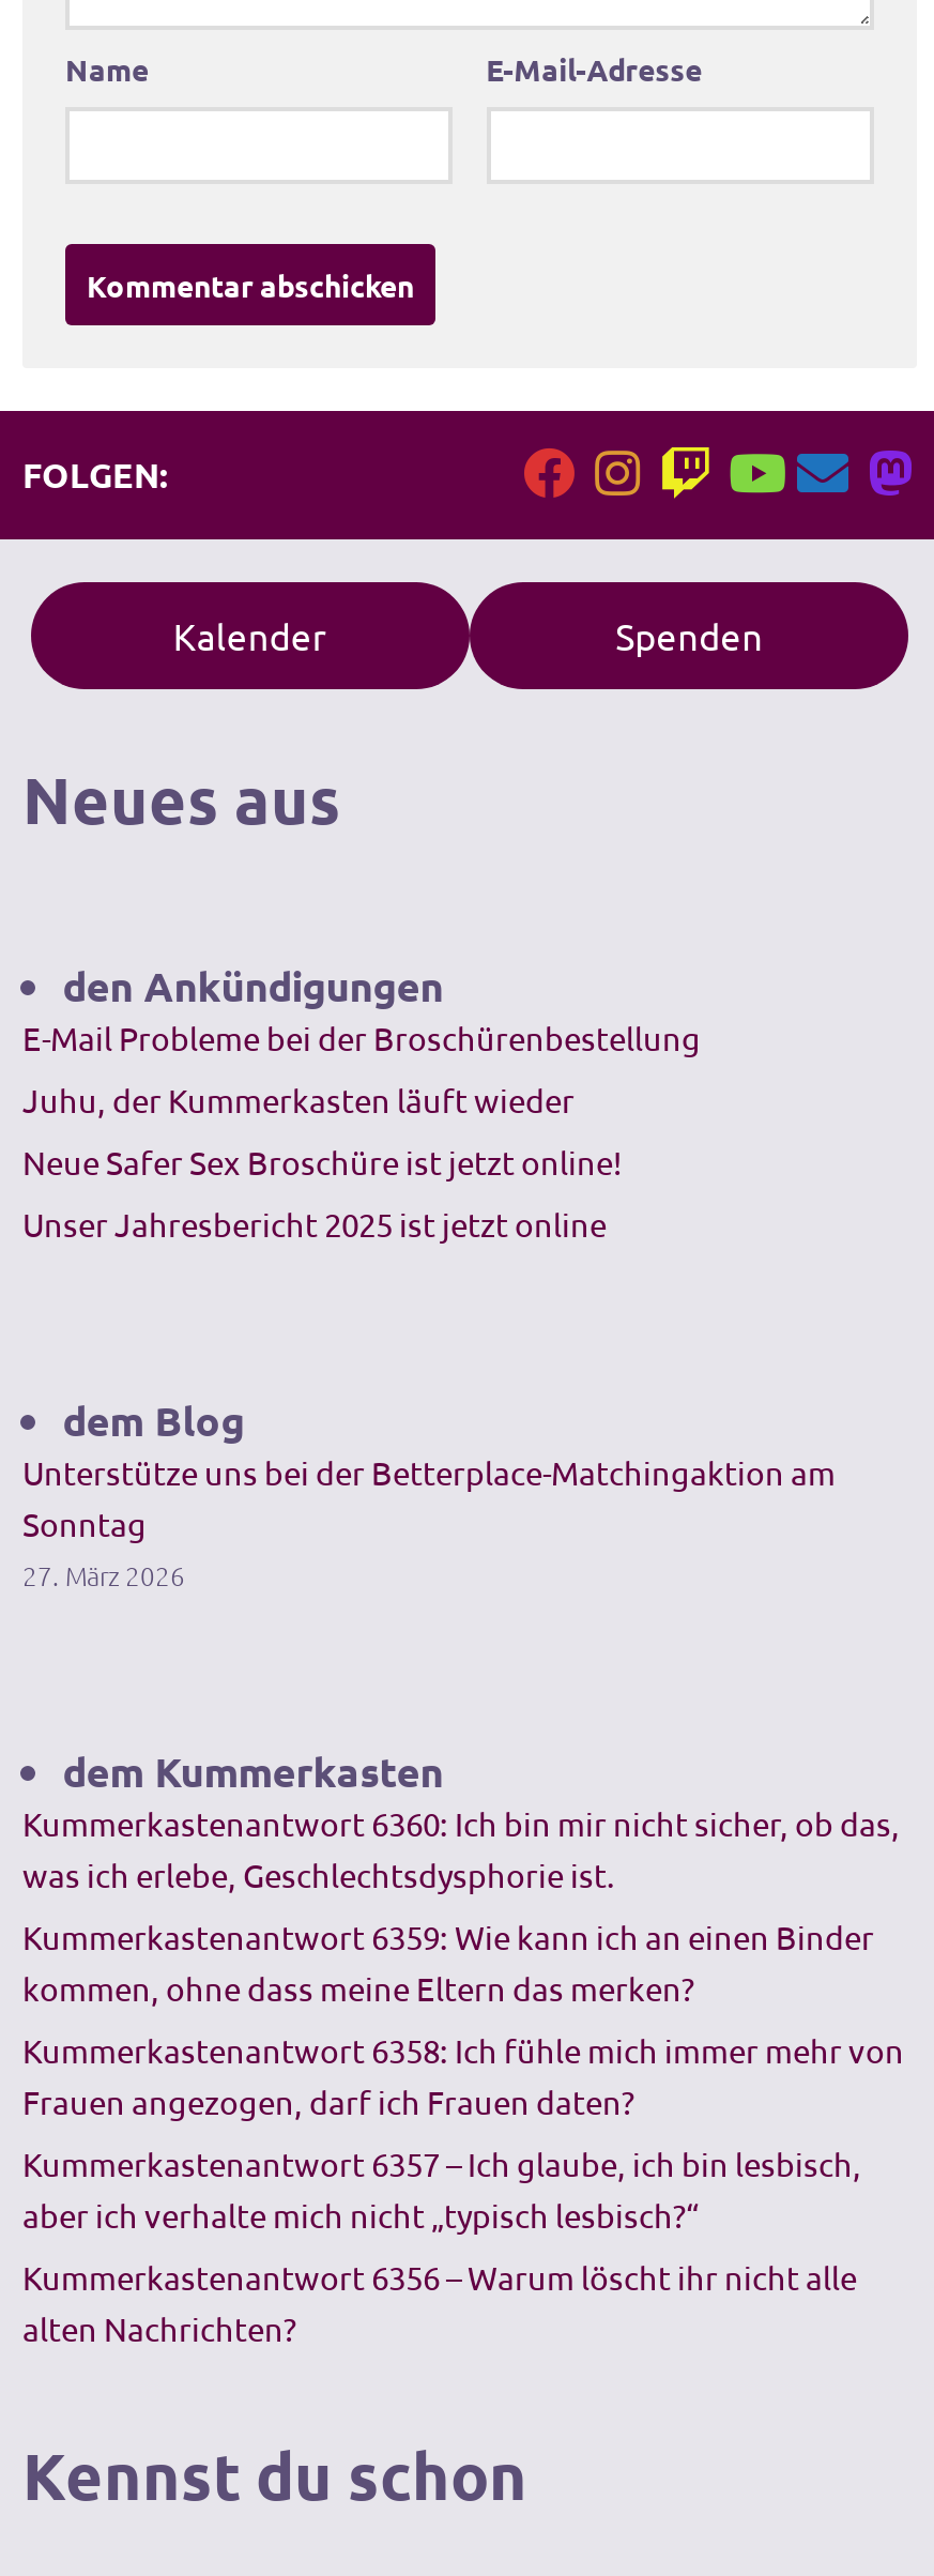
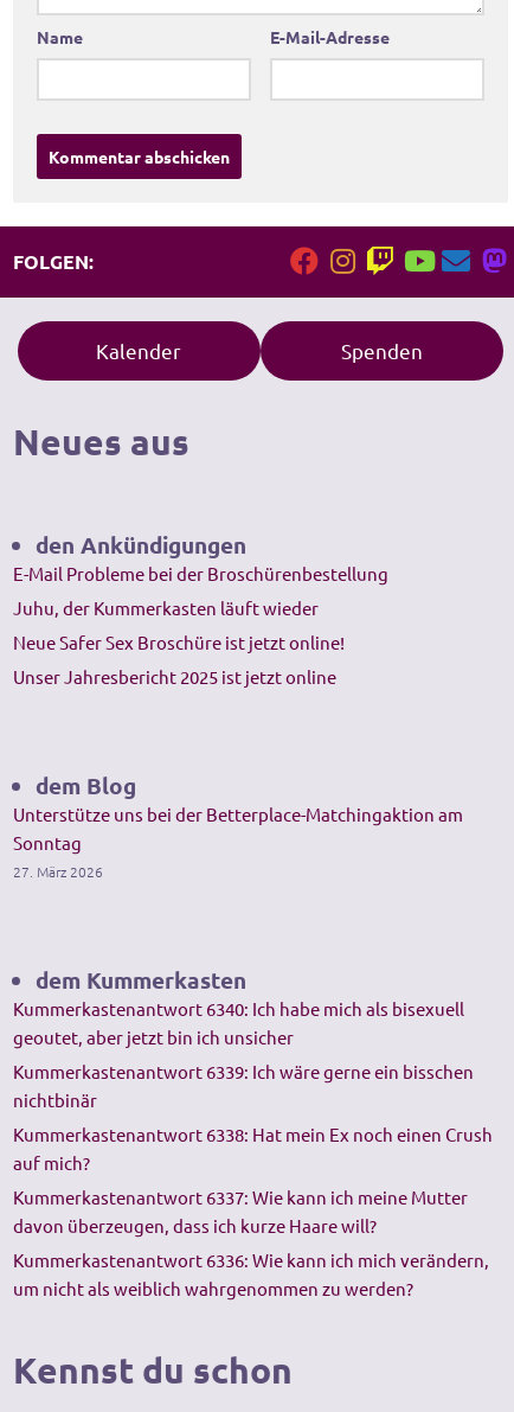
- Kummerkastenantwort 6360: Ich bin mir nicht sicher, ob das,
- was ich erlebe, Geschlechtsdysphorie ist.
+ Kummerkastenantwort 6340: Ich habe mich als bisexuell
+ geoutet, aber jetzt bin ich unsicher

- Kummerkastenantwort 6359: Wie kann ich an einen Binder
- kommen, ohne dass meine Eltern das merken?
+ Kummerkastenantwort 6339: Ich wäre gerne ein bisschen
+ nichtbinär

- Kummerkastenantwort 6358: Ich fühle mich immer mehr von
- Frauen angezogen, darf ich Frauen daten?
+ Kummerkastenantwort 6338: Hat mein Ex noch einen Crush
+ auf mich?

- Kummerkastenantwort 6357 – Ich glaube, ich bin lesbisch,
- aber ich verhalte mich nicht „typisch lesbisch?“
+ Kummerkastenantwort 6337: Wie kann ich meine Mutter
+ davon überzeugen, dass ich kurze Haare will?

- Kummerkastenantwort 6356 – Warum löscht ihr nicht alle
- alten Nachrichten?
+ Kummerkastenantwort 6336: Wie kann ich mich verändern,
+ um nicht als weiblich wahrgenommen zu werden?
